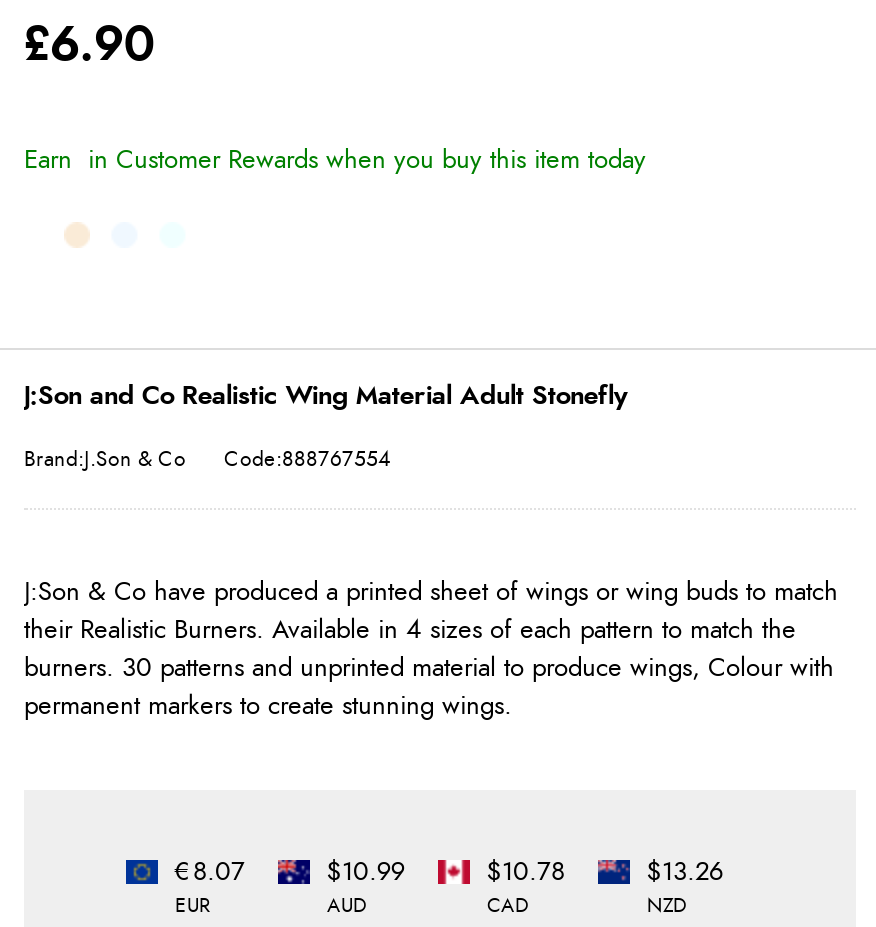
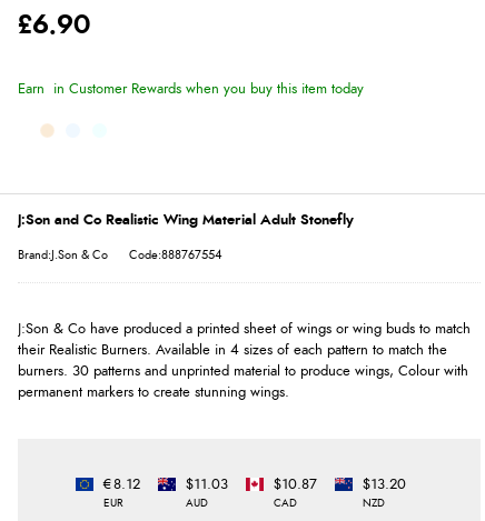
- €8.07
+ €8.12

- $10.99
+ $11.03

- $10.78
+ $10.87

- $13.26
+ $13.20
